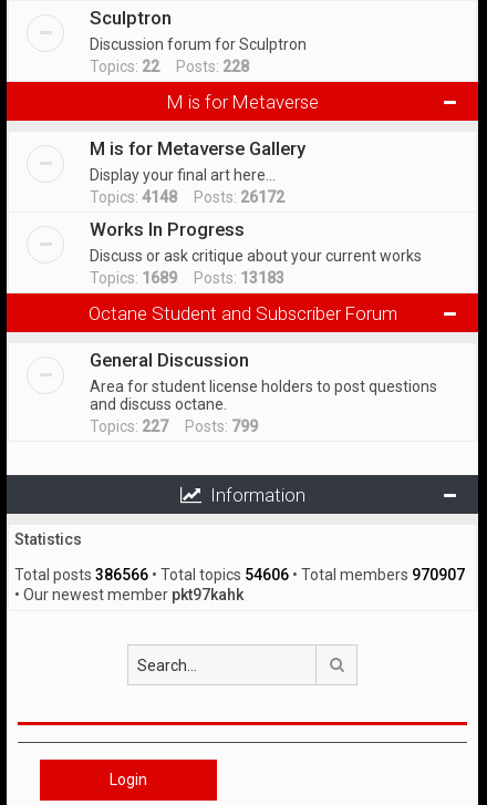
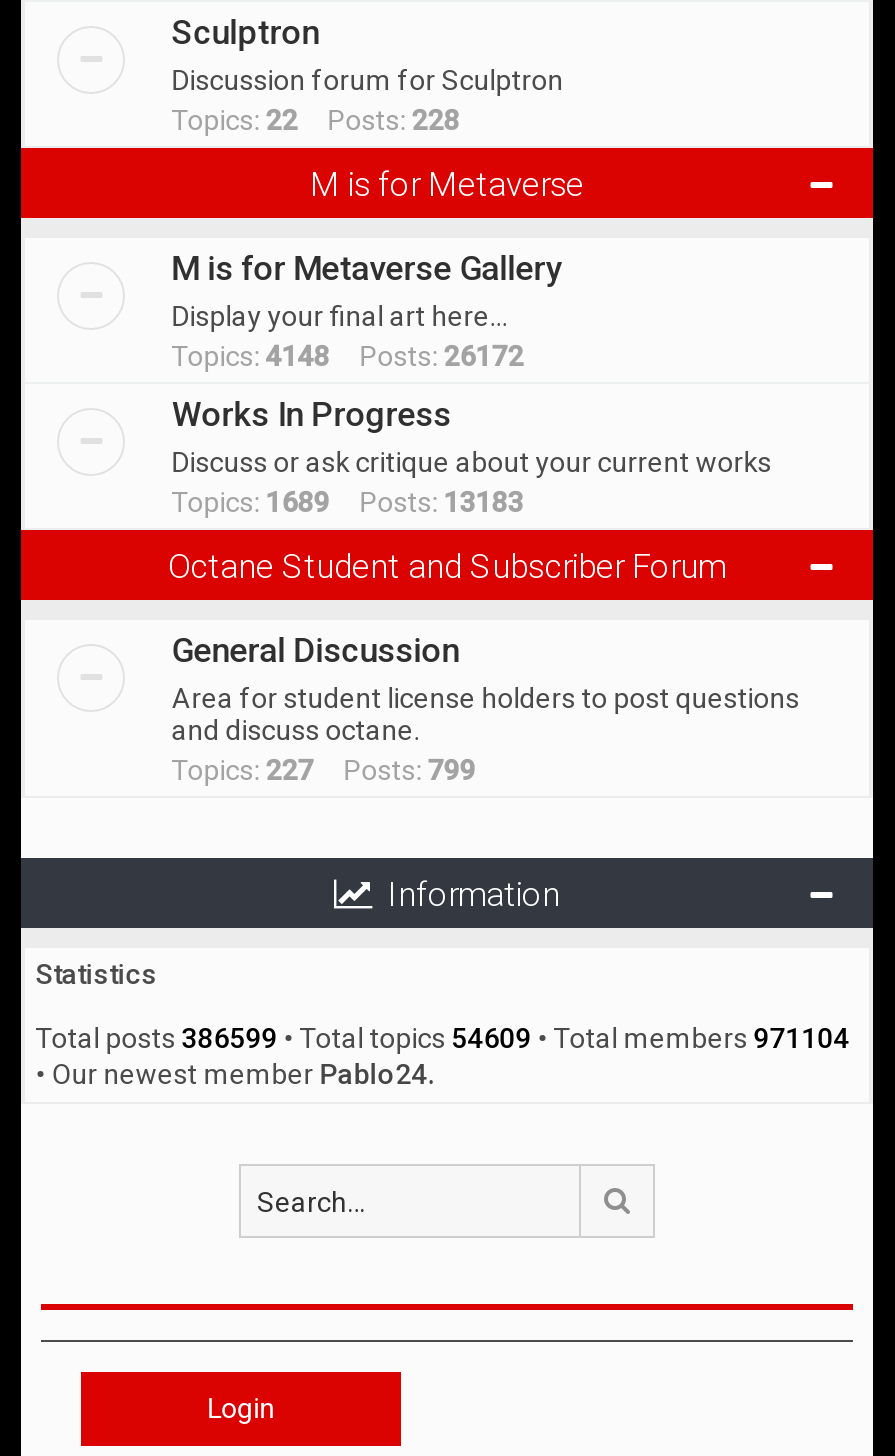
- Total posts 386566 • Total topics 54606 • Total members 970907
+ Total posts 386599 • Total topics 54609 • Total members 971104

- • Our newest member pkt97kahk
+ • Our newest member Pablo24.
